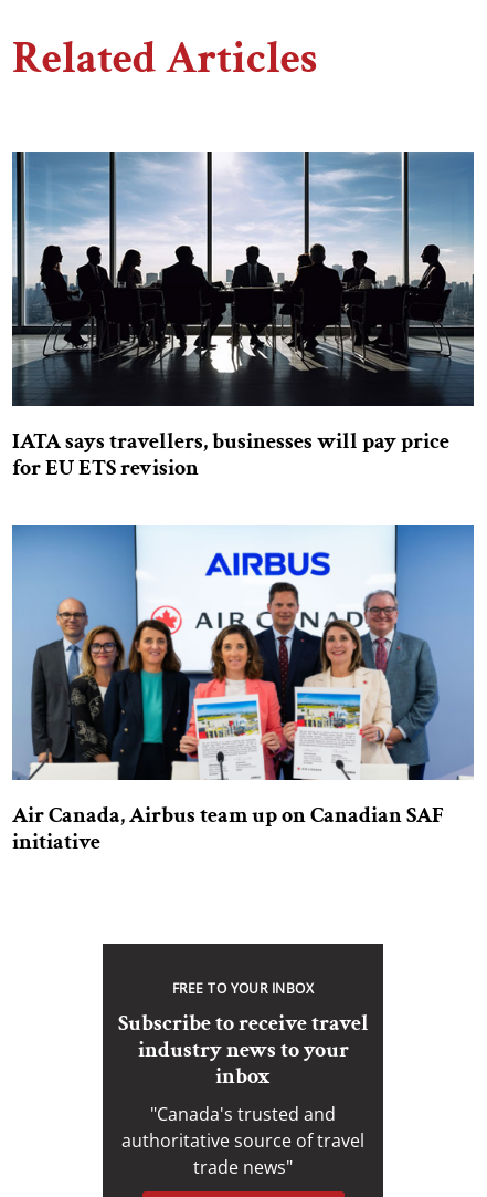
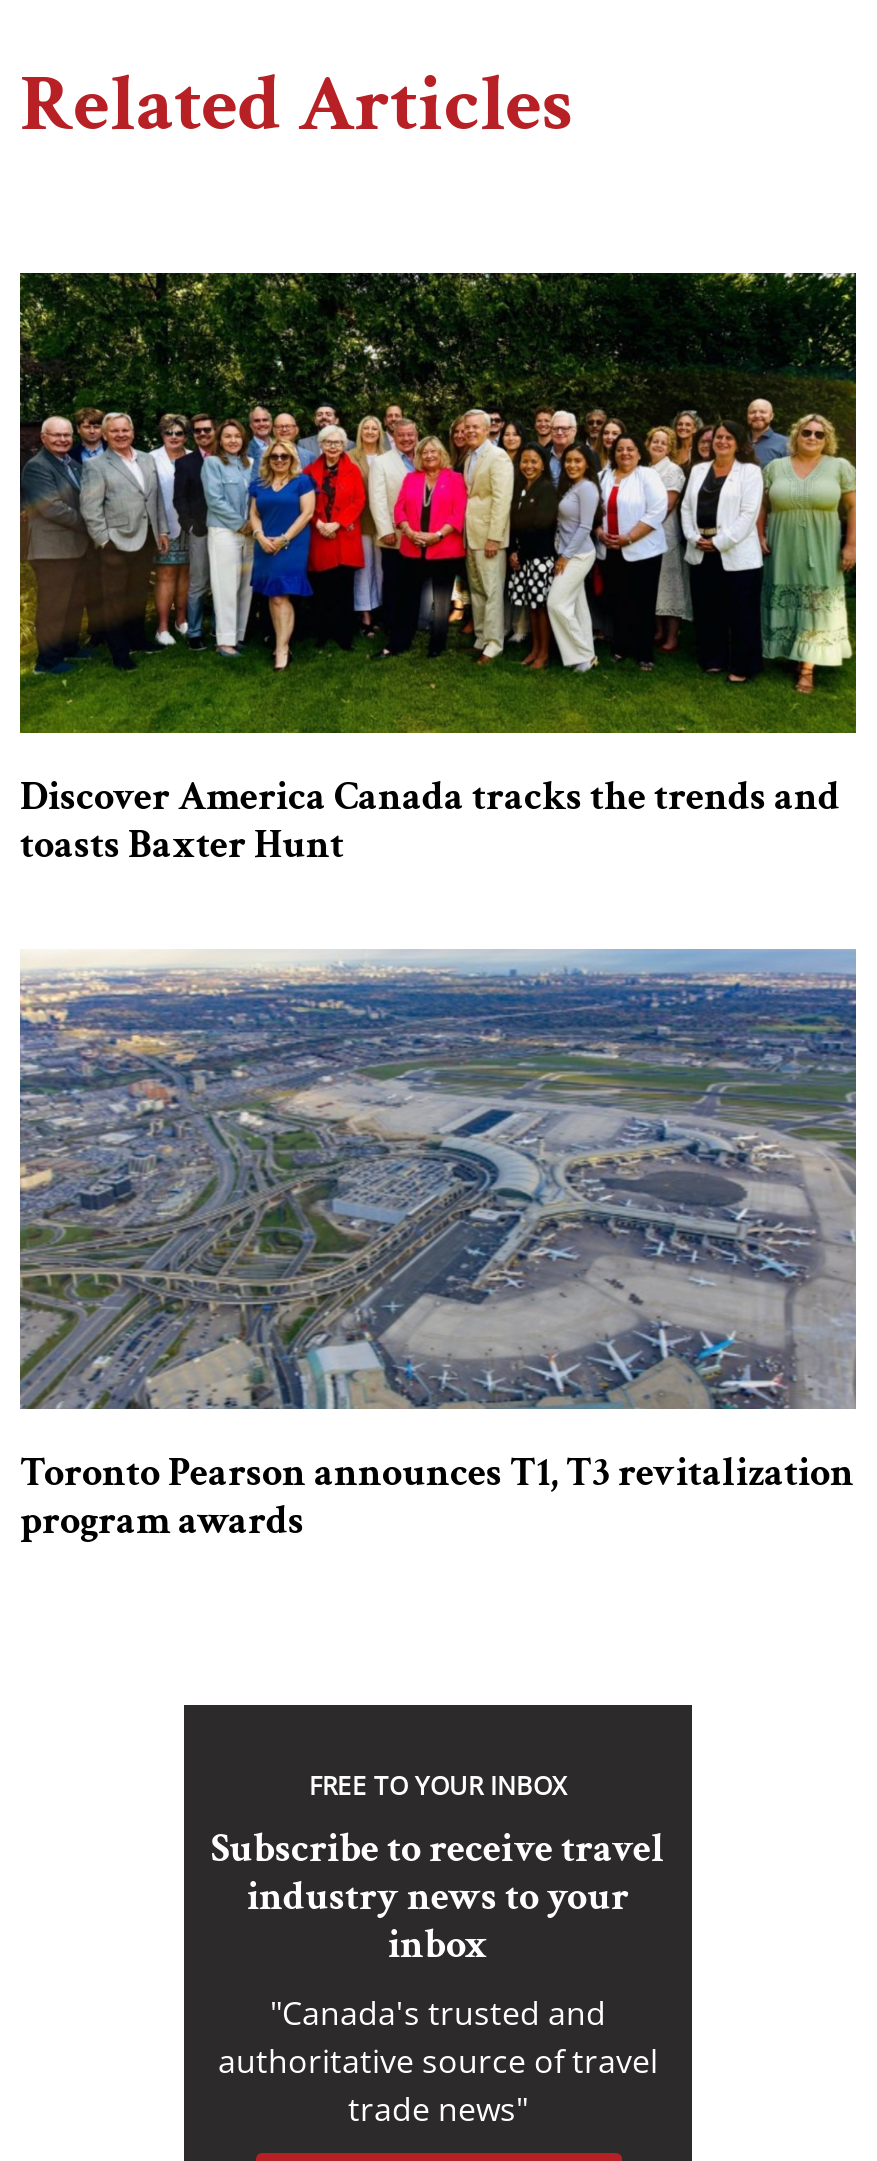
- [image]
- IATA says travellers, businesses will pay price
- for EU ETS revision
+ [image]
+ Discover America Canada tracks the trends and
+ toasts Baxter Hunt

- [image]
- Air Canada, Airbus team up on Canadian SAF
- initiative
+ [image]
+ Toronto Pearson announces T1, T3 revitalization
+ program awards
